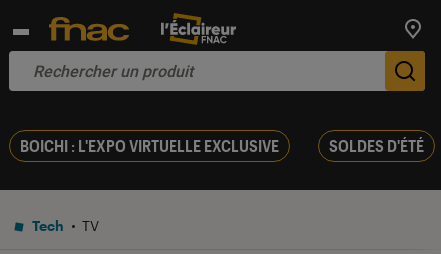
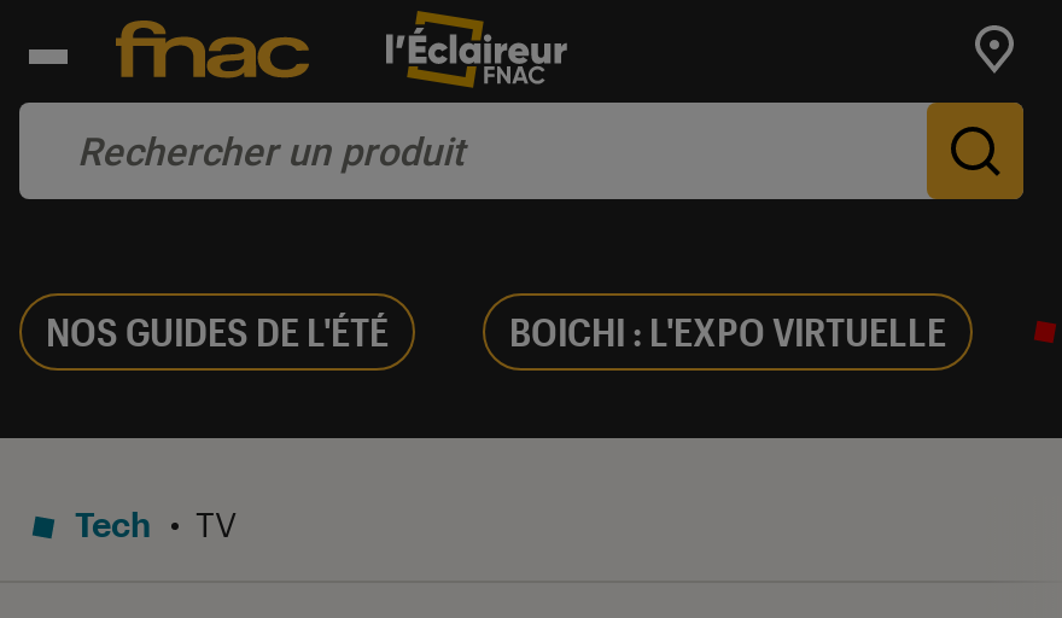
- BOICHI : L'EXPO VIRTUELLE EXCLUSIVE
- SOLDES D'ÉTÉ
+ NOS GUIDES DE L'ÉTÉ
+ BOICHI : L'EXPO VIRTUELLE
